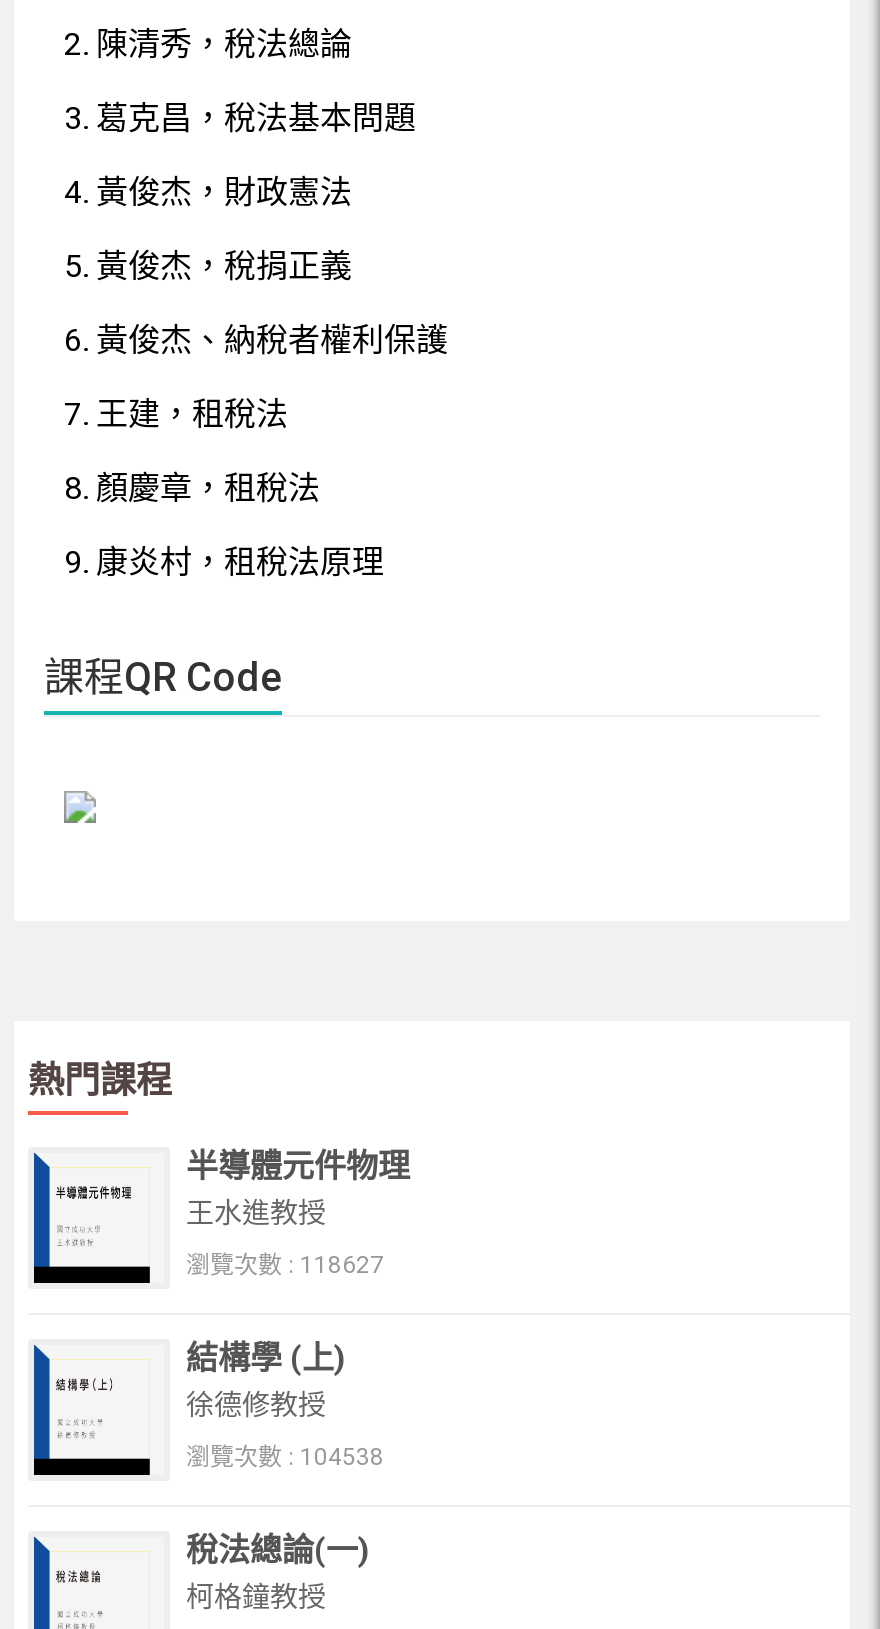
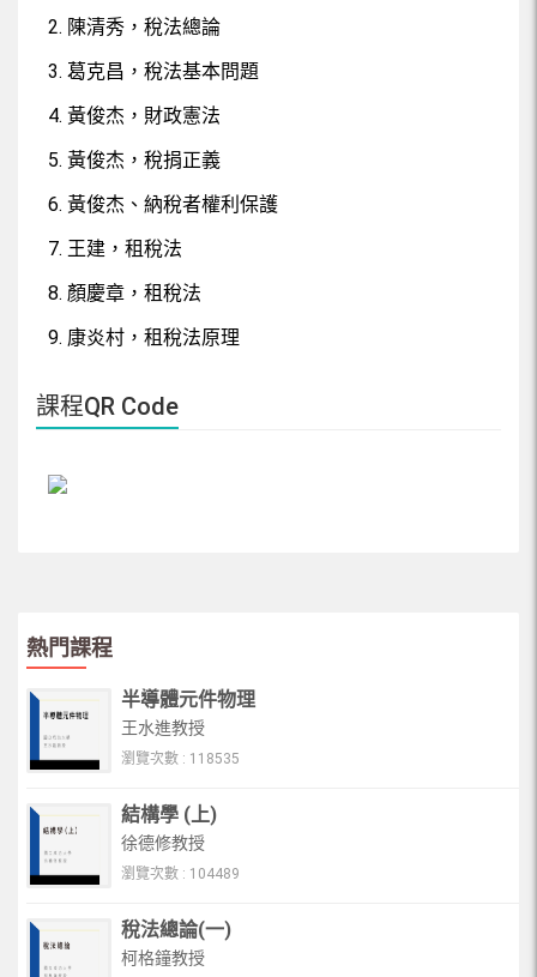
- 瀏覽次數 : 118627
+ 瀏覽次數 : 118535

- 瀏覽次數 : 104538
+ 瀏覽次數 : 104489
